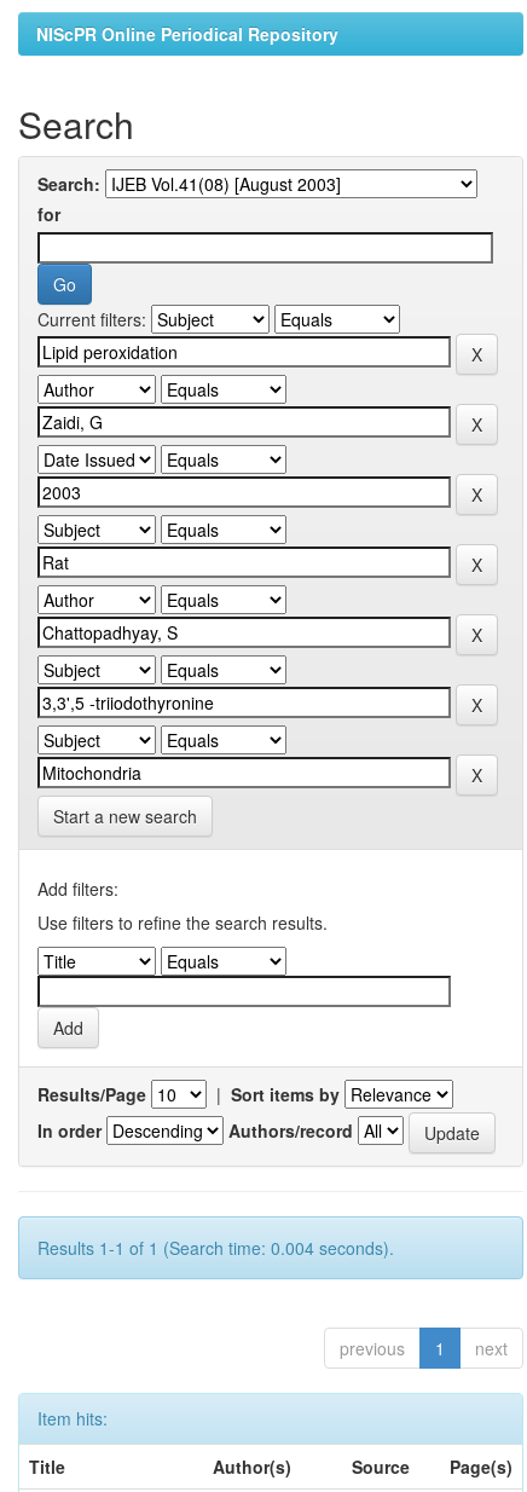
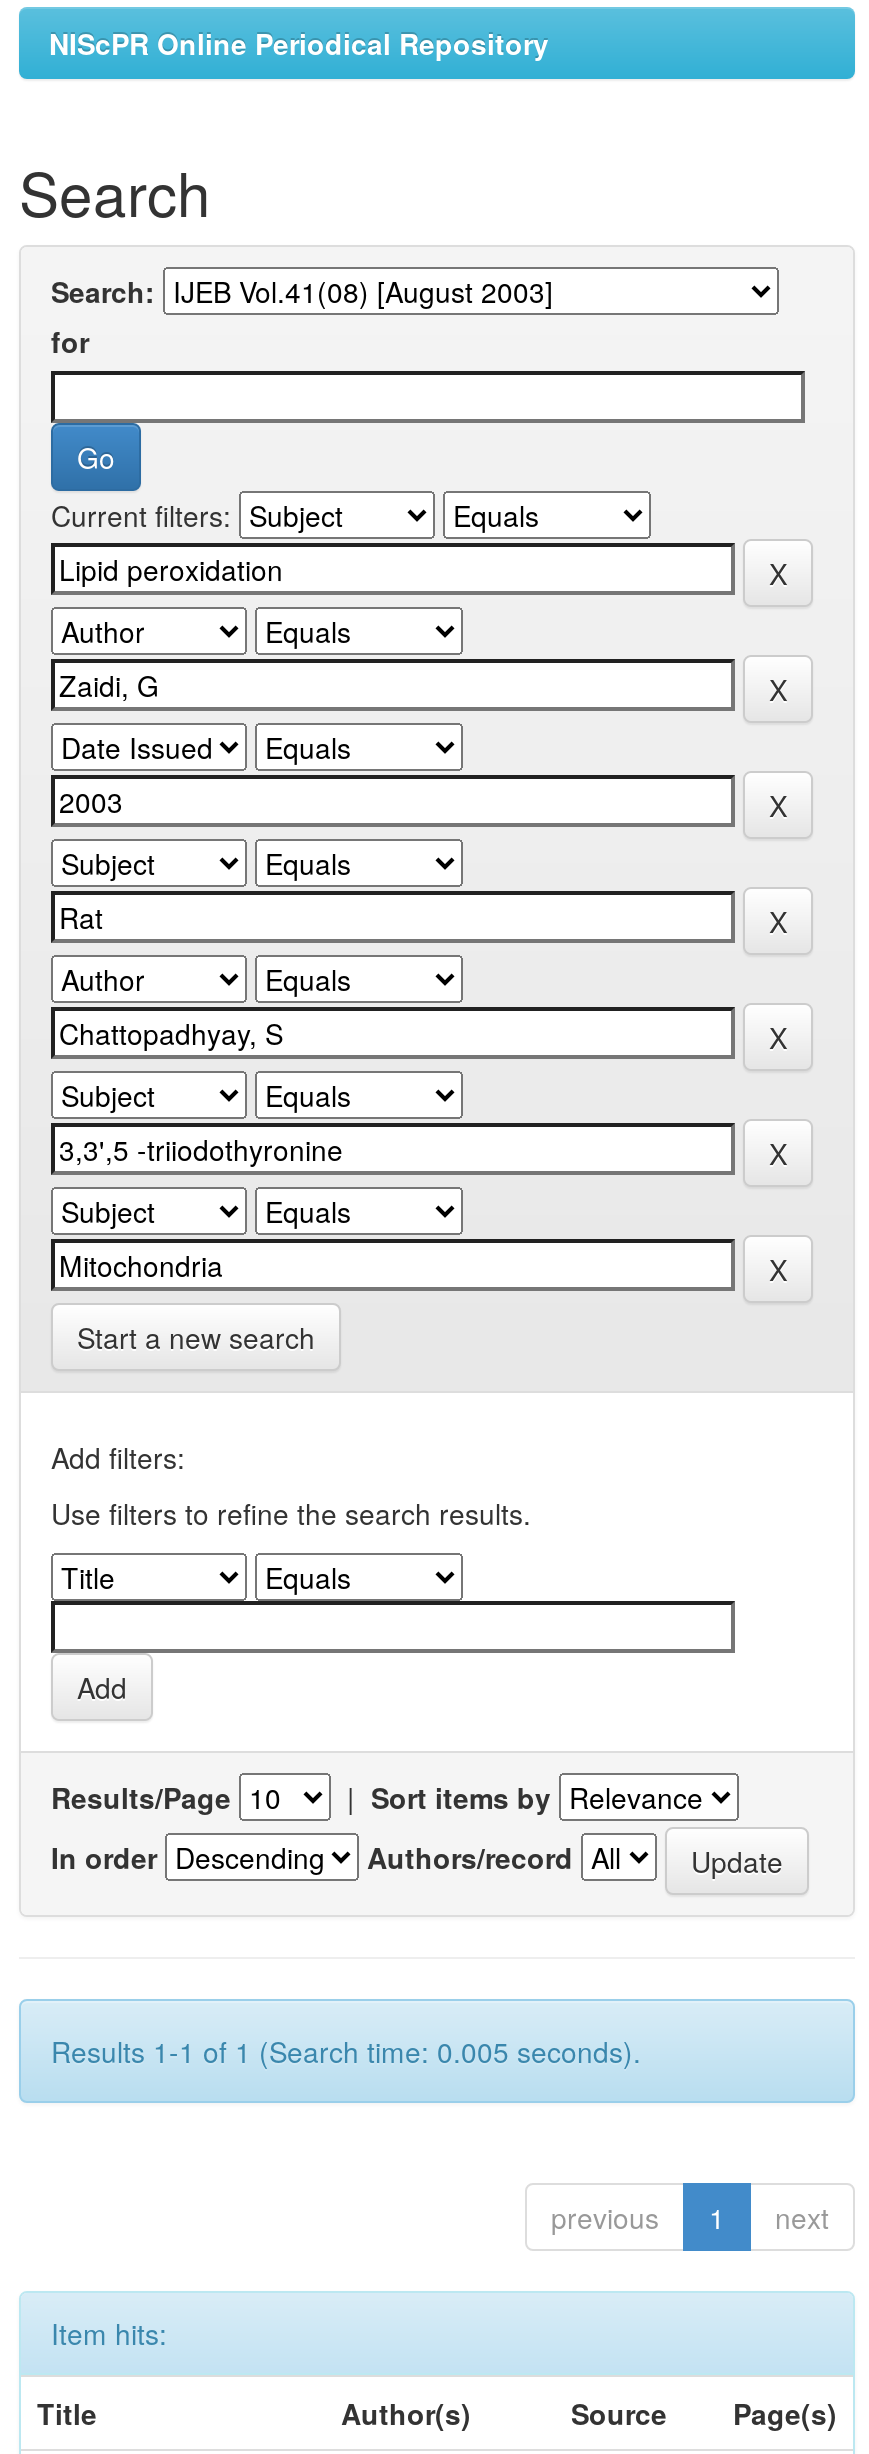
- Results 1-1 of 1 (Search time: 0.004 seconds).
+ Results 1-1 of 1 (Search time: 0.005 seconds).
